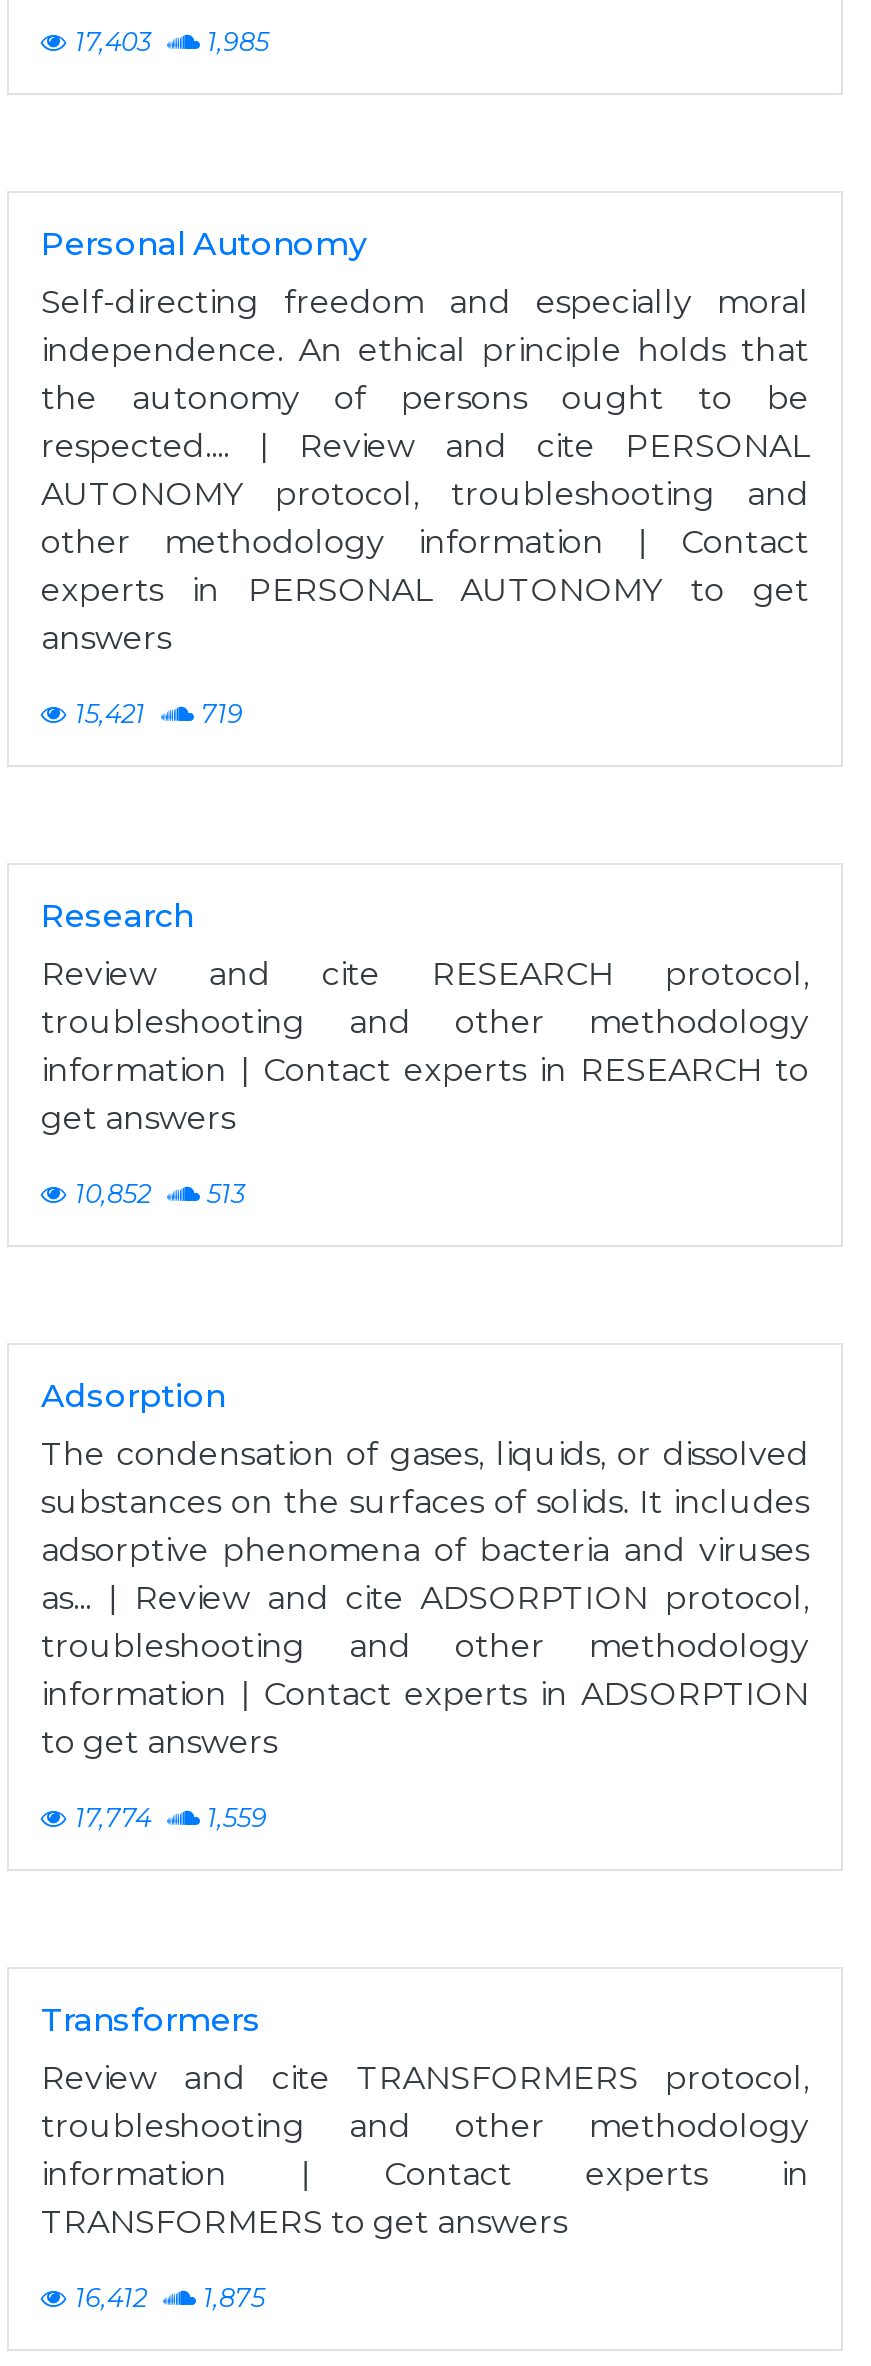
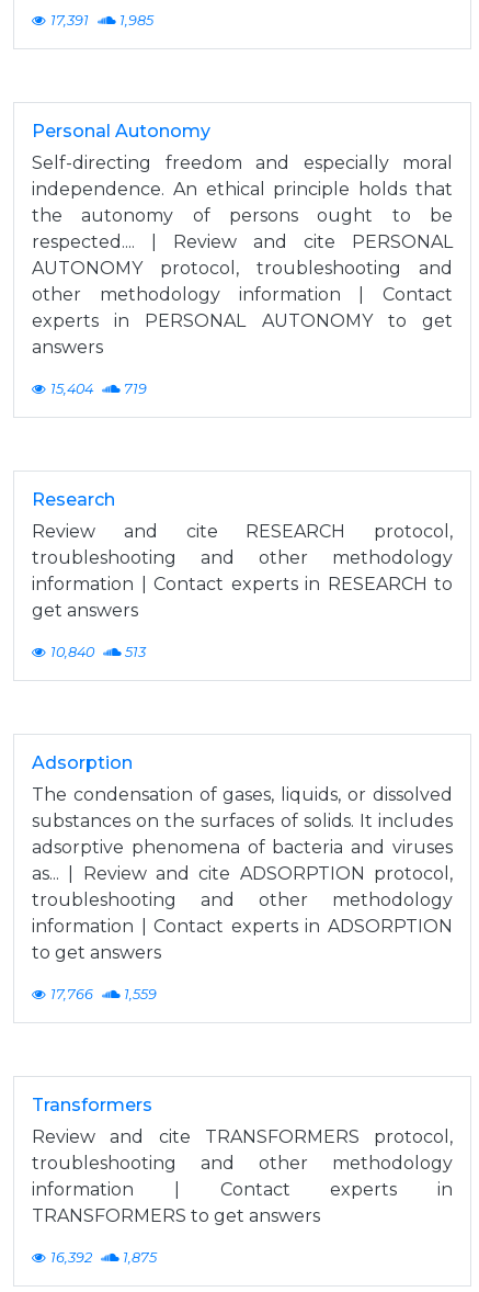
- 17,403 1,985
+ 17,391 1,985

- 15,421 719
+ 15,404 719

- 10,852 513
+ 10,840 513

- 17,774 1,559
+ 17,766 1,559

- 16,412 1,875
+ 16,392 1,875
